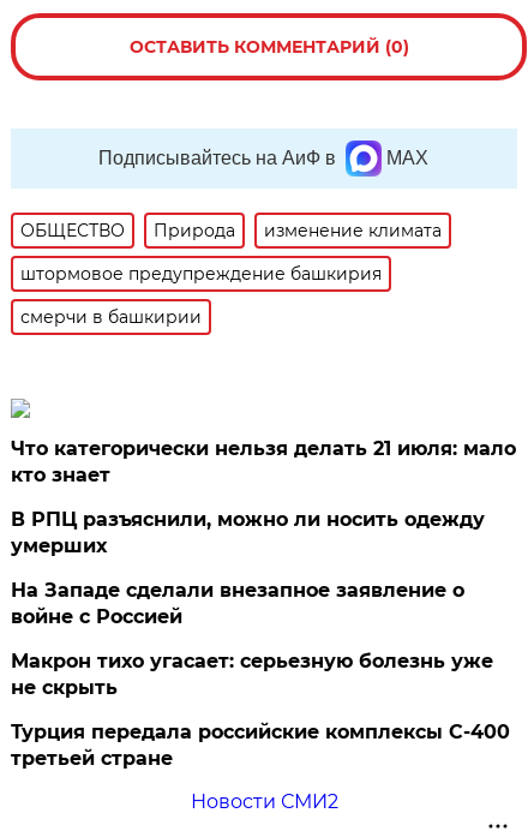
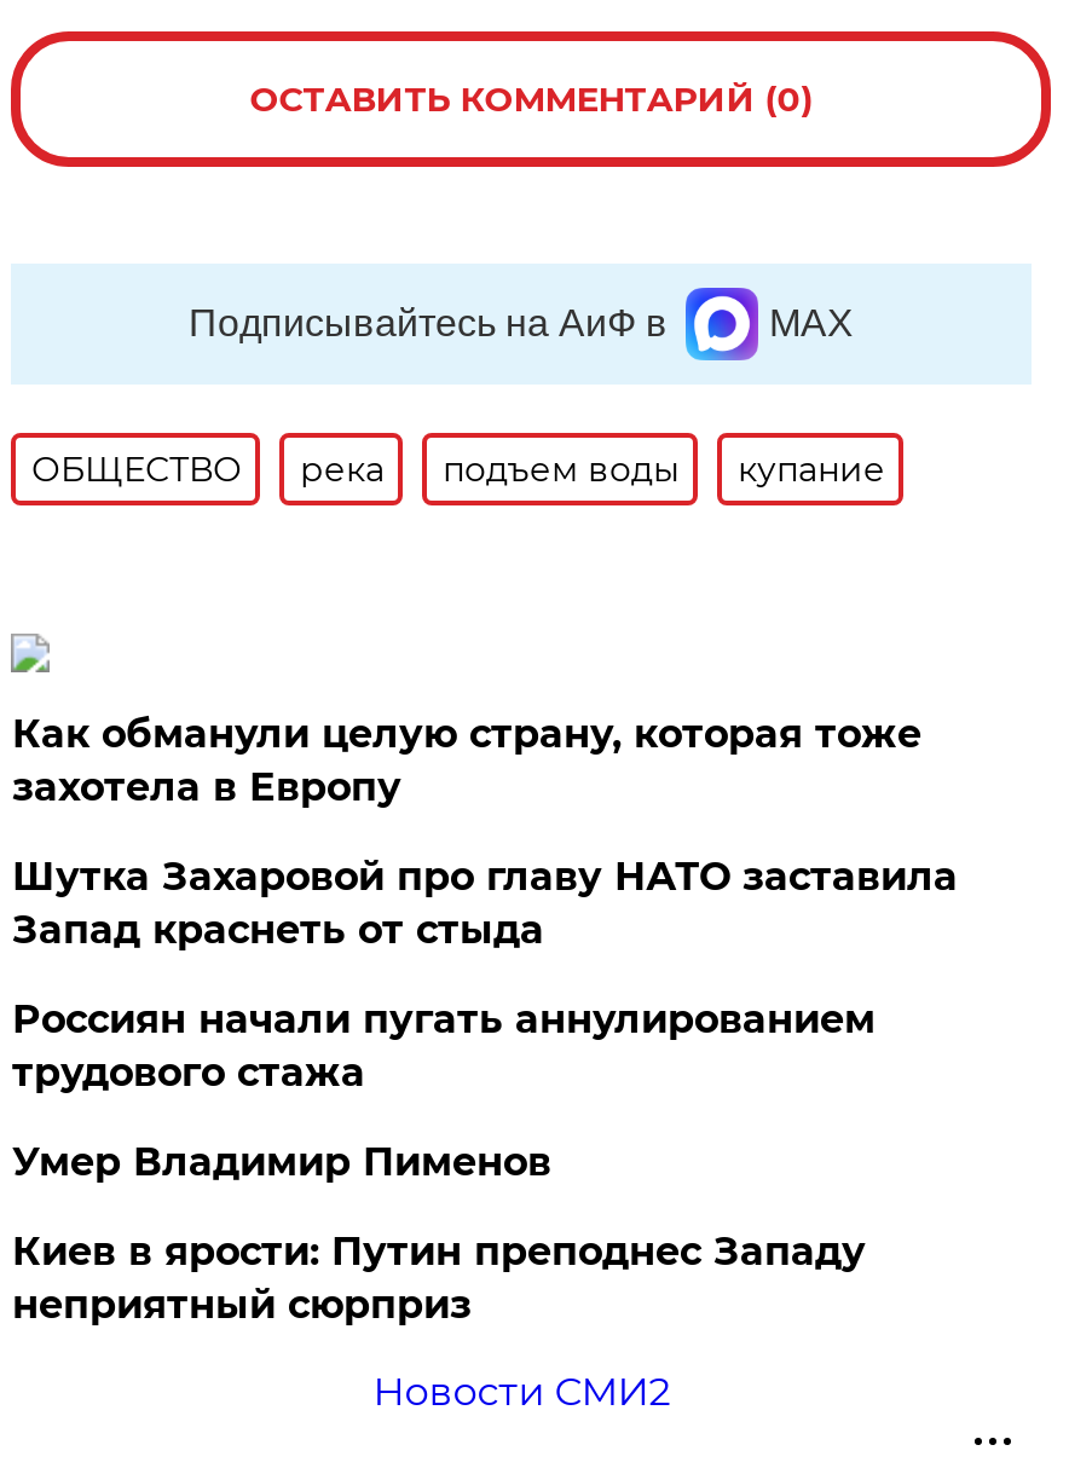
- Природа
- изменение климата
- штормовое предупреждение башкирия
- смерчи в башкирии
+ река
+ подъем воды
+ купание

- Что категорически нельзя делать 21 июля: мало
- кто знает
- В РПЦ разъяснили, можно ли носить одежду
- умерших
- На Западе сделали внезапное заявление о
- войне с Россией
- Макрон тихо угасает: серьезную болезнь уже
- не скрыть
- Турция передала российские комплексы С-400
- третьей стране
+ Как обманули целую страну, которая тоже
+ захотела в Европу
+ Шутка Захаровой про главу НАТО заставила
+ Запад краснеть от стыда
+ Россиян начали пугать аннулированием
+ трудового стажа
+ Умер Владимир Пименов
+ Киев в ярости: Путин преподнес Западу
+ неприятный сюрприз
